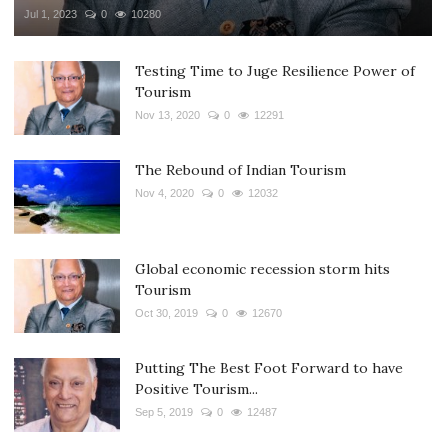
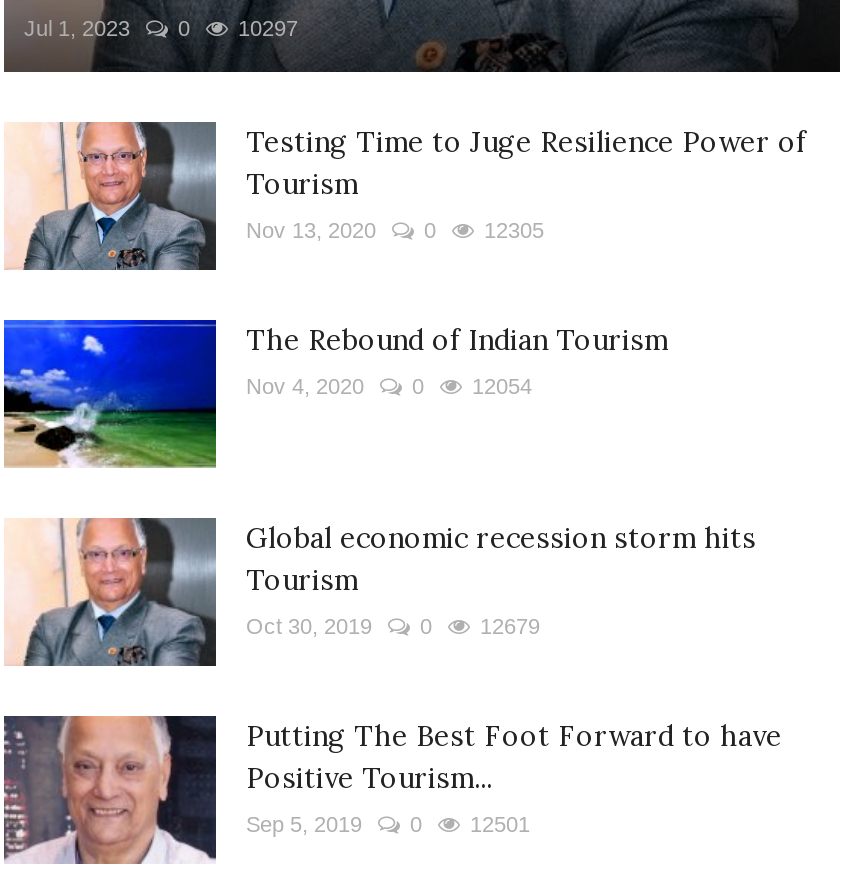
- 10280
+ 10297

- Nov 13, 2020 0 12291
+ Nov 13, 2020 0 12305

- Nov 4, 2020 0 12032
+ Nov 4, 2020 0 12054

- Oct 30, 2019 0 12670
+ Oct 30, 2019 0 12679

- Sep 5, 2019 0 12487
+ Sep 5, 2019 0 12501
